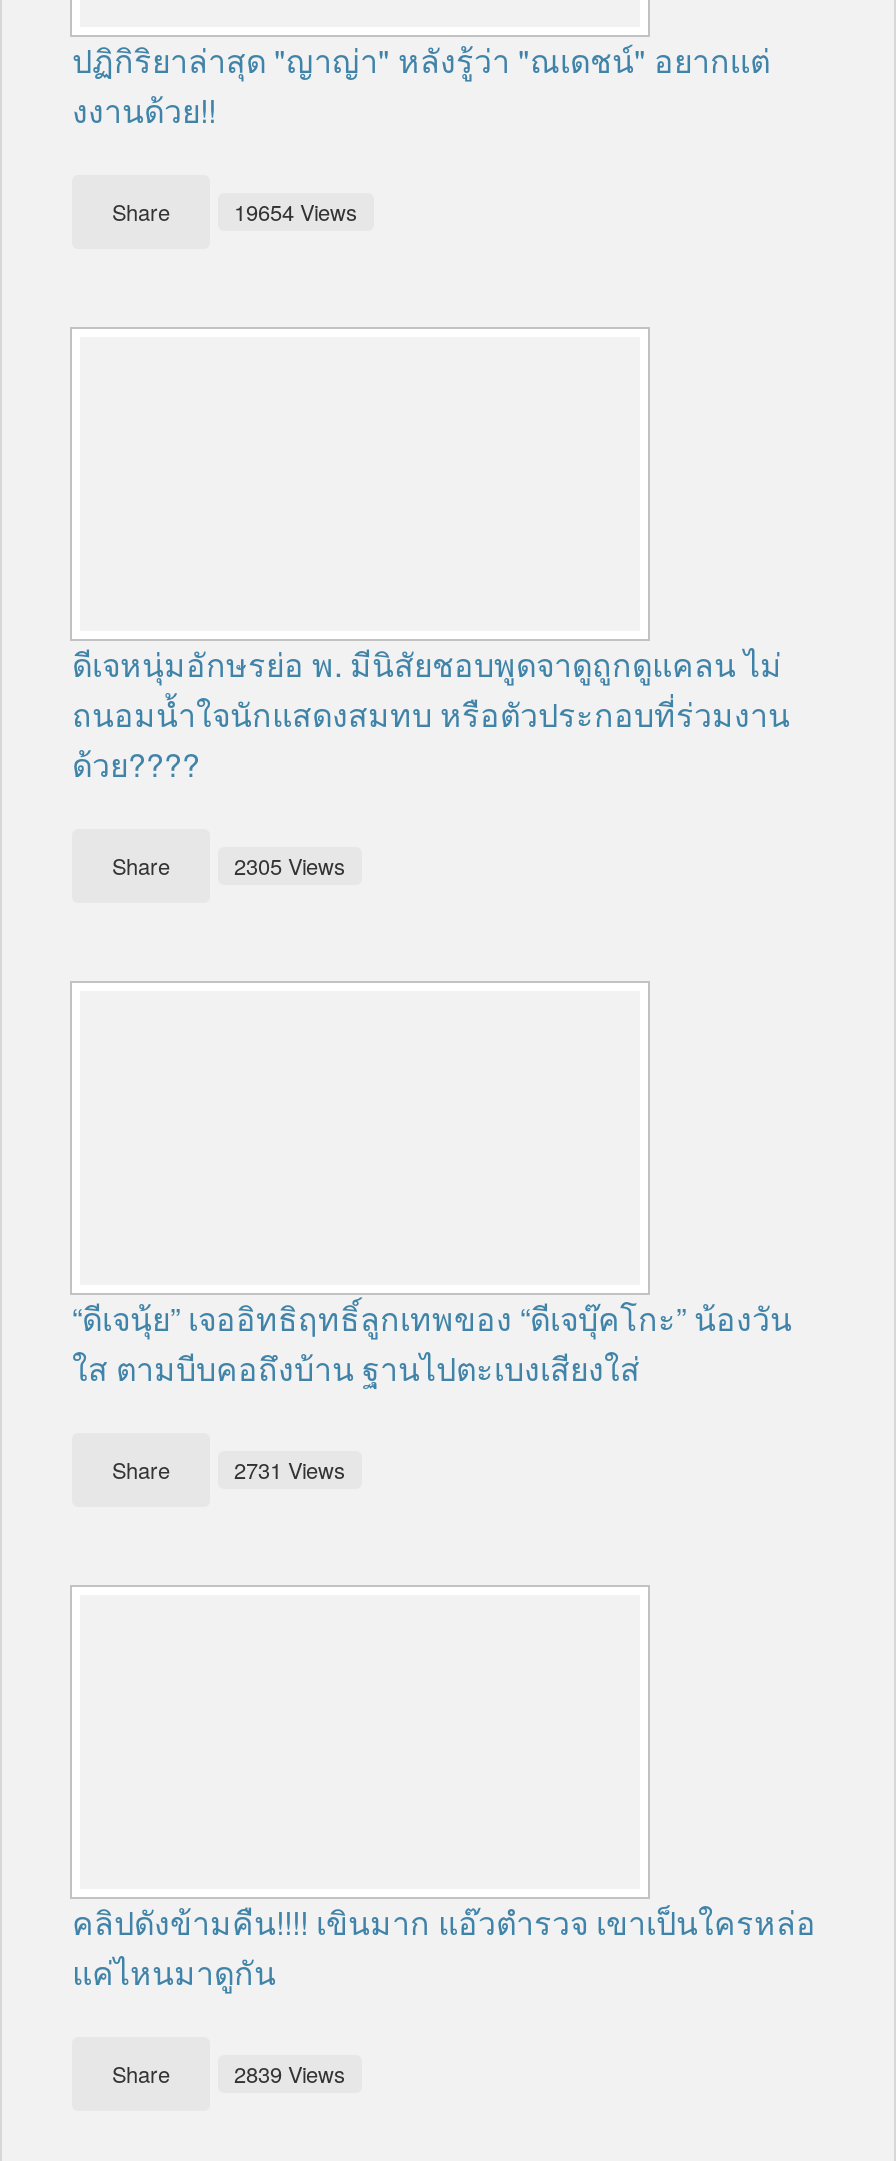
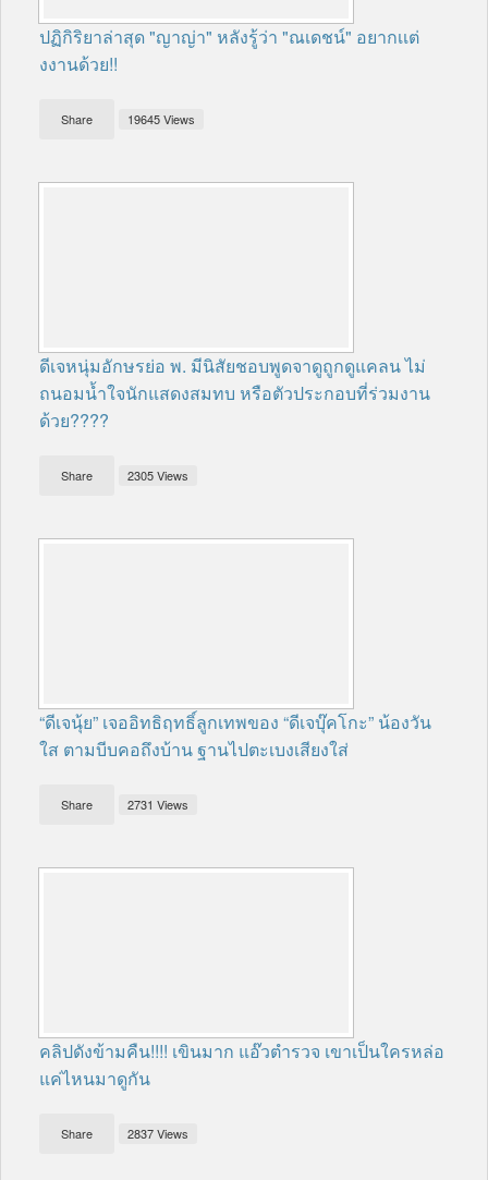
- Share 19654 Views
+ Share 19645 Views

- Share 2839 Views
+ Share 2837 Views
